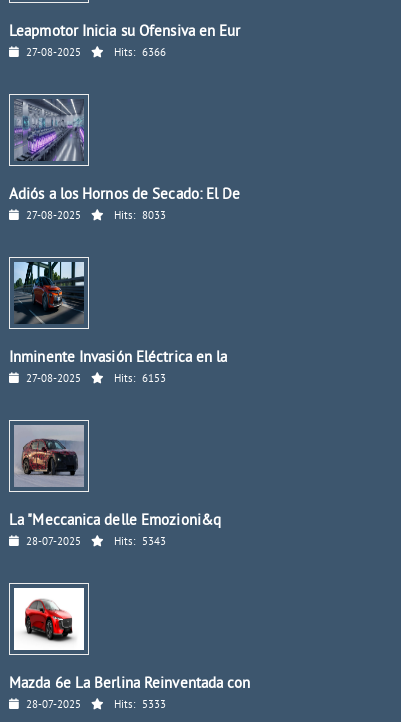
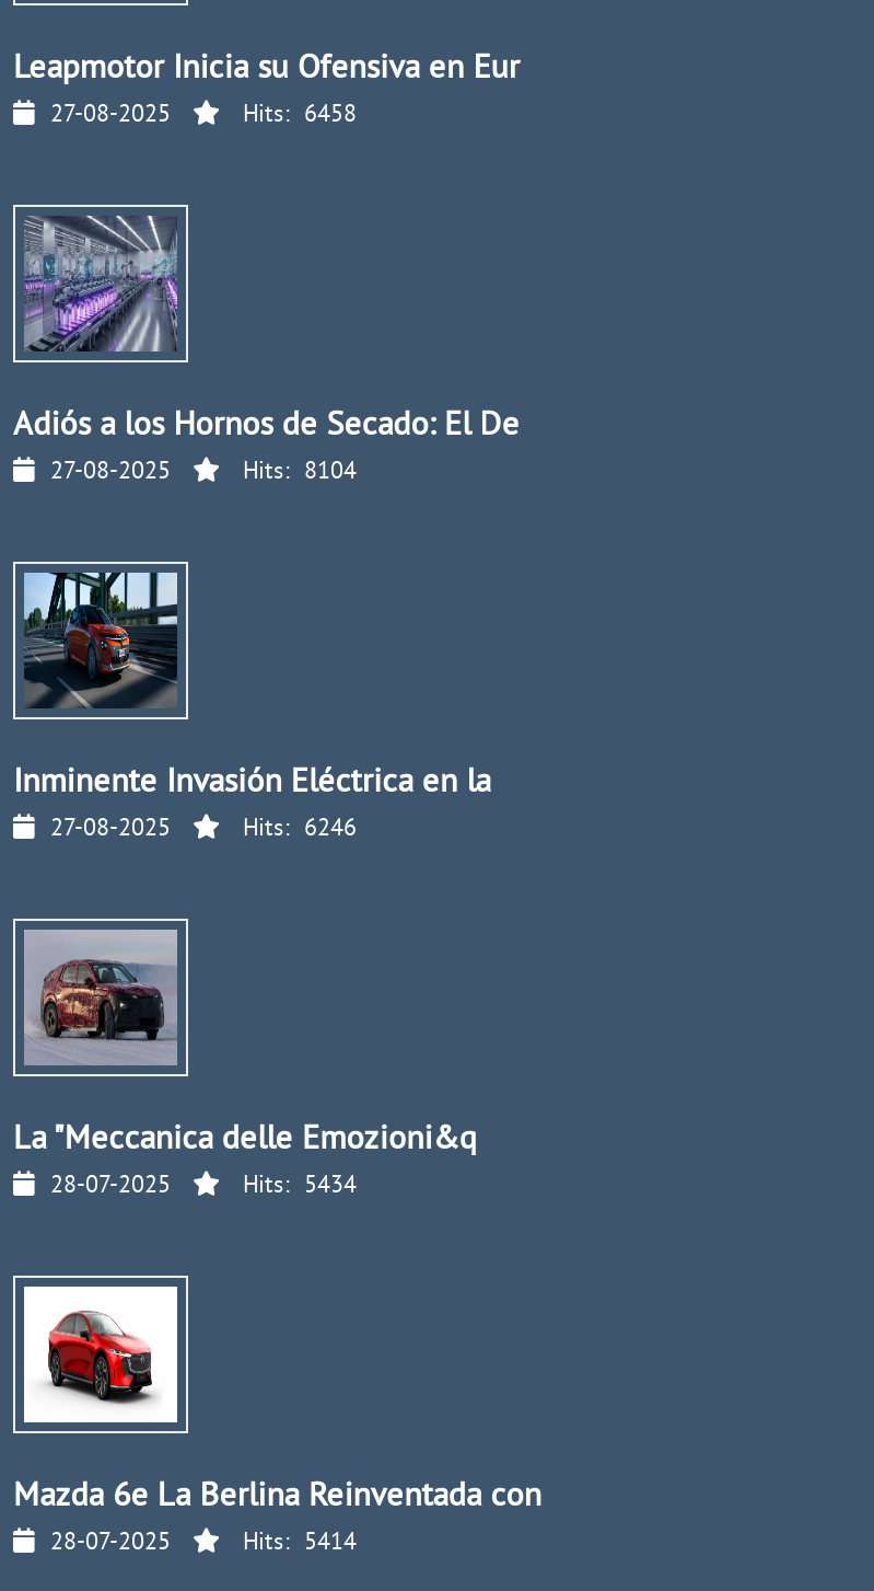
- Hits: 6366
+ Hits: 6458

- Hits: 8033
+ Hits: 8104

- Hits: 6153
+ Hits: 6246

- Hits: 5343
+ Hits: 5434

- Hits: 5333
+ Hits: 5414
